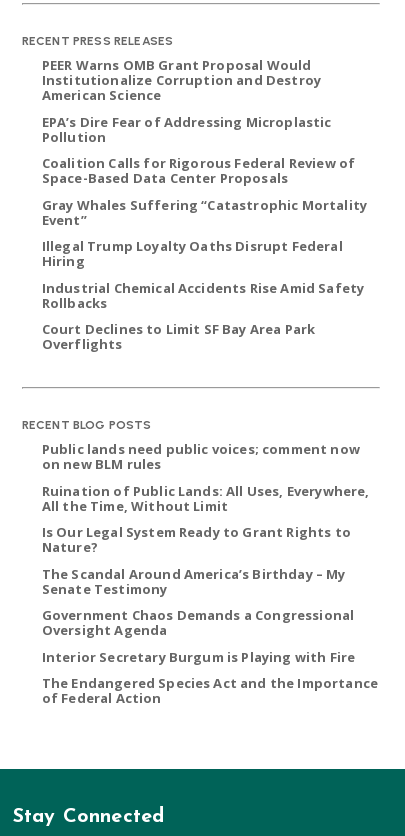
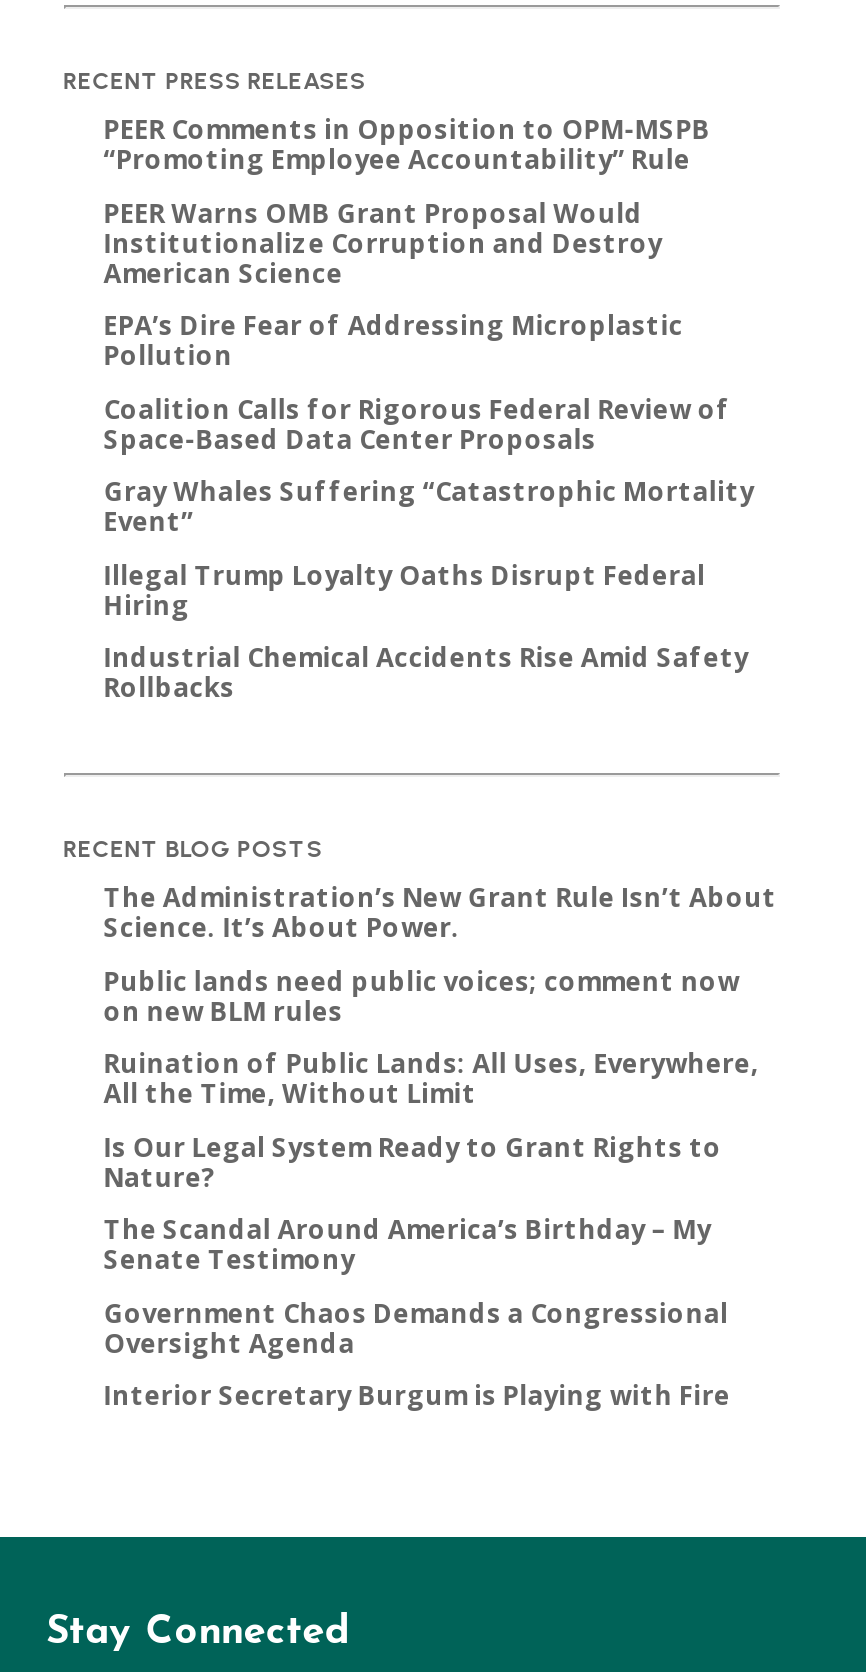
+ PEER Comments in Opposition to OPM-MSPB
+ “Promoting Employee Accountability” Rule

moved down: PEER Warns OMB Grant Proposal Would | Institutionalize Corruption and Destroy | American Science | ... | Industrial Chemical Accidents Rise Amid Safety | Rollbacks

- Court Declines to Limit SF Bay Area Park
- Overflights

+ The Administration’s New Grant Rule Isn’t About
+ Science. It’s About Power.

moved down: Public lands need public voices; comment now | on new BLM rules | Ruination of Public Lands: All Uses, Everywhere, | ... | Oversight Agenda | Interior Secretary Burgum is Playing with Fire

- The Endangered Species Act and the Importance
- of Federal Action
